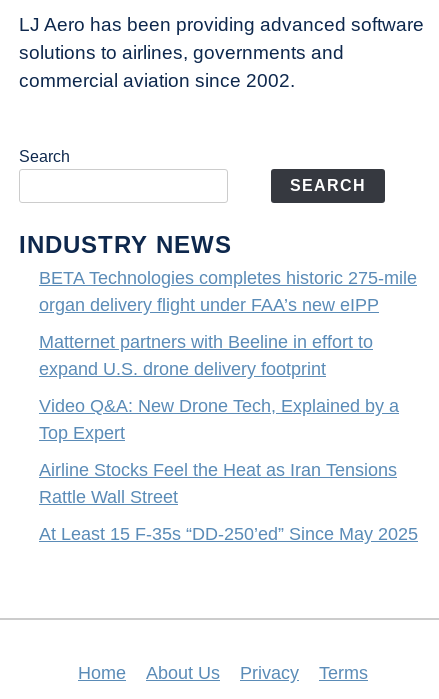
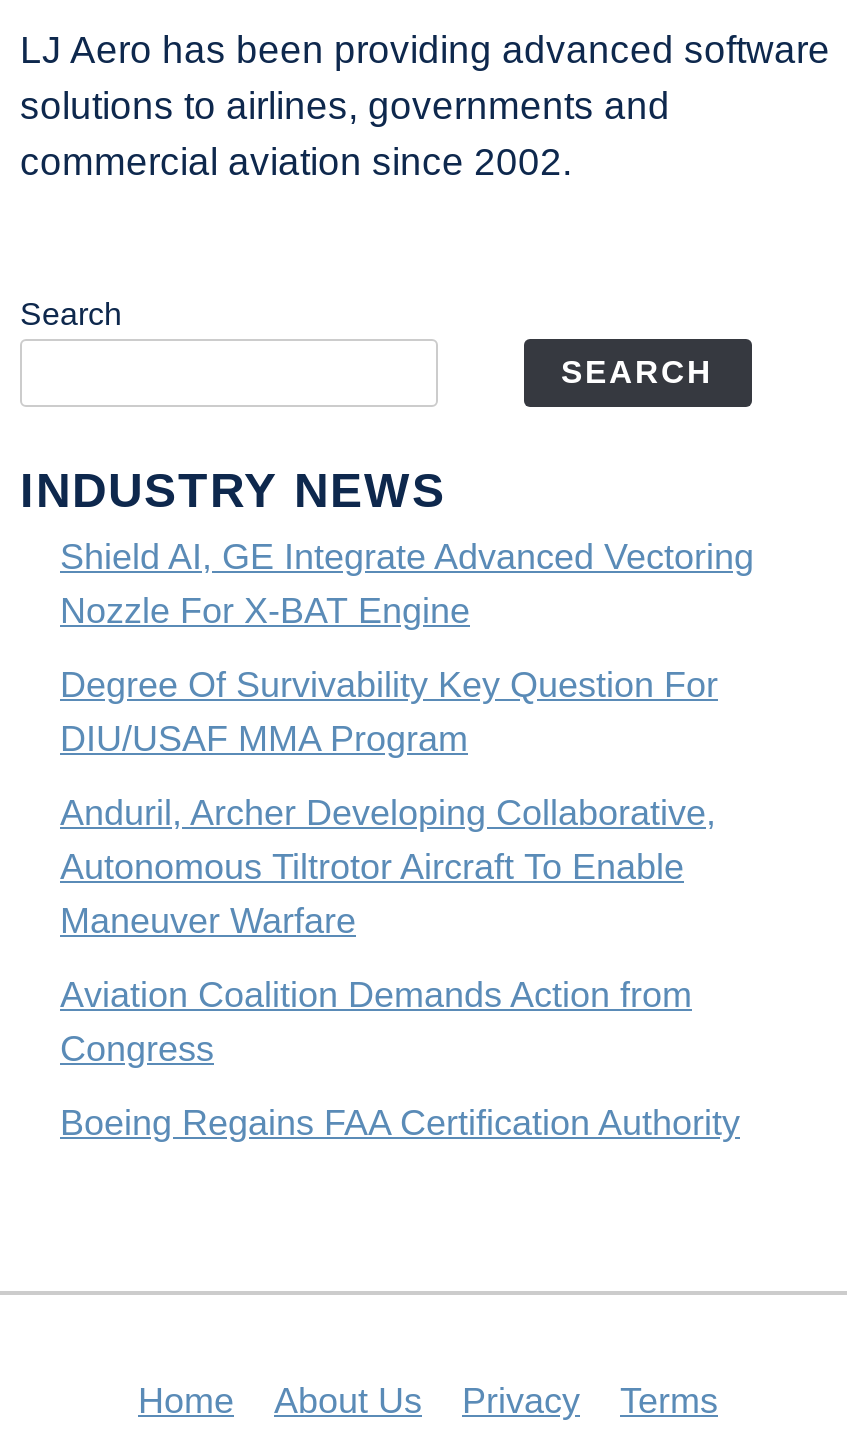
- BETA Technologies completes historic 275-mile
- organ delivery flight under FAA’s new eIPP
+ Shield AI, GE Integrate Advanced Vectoring
+ Nozzle For X-BAT Engine

- Matternet partners with Beeline in effort to
- expand U.S. drone delivery footprint
+ Degree Of Survivability Key Question For
+ DIU/USAF MMA Program

- Video Q&A: New Drone Tech, Explained by a
- Top Expert
+ Anduril, Archer Developing Collaborative,
+ Autonomous Tiltrotor Aircraft To Enable
+ Maneuver Warfare

- Airline Stocks Feel the Heat as Iran Tensions
- Rattle Wall Street
+ Aviation Coalition Demands Action from
+ Congress

- At Least 15 F-35s “DD-250’ed” Since May 2025
+ Boeing Regains FAA Certification Authority
